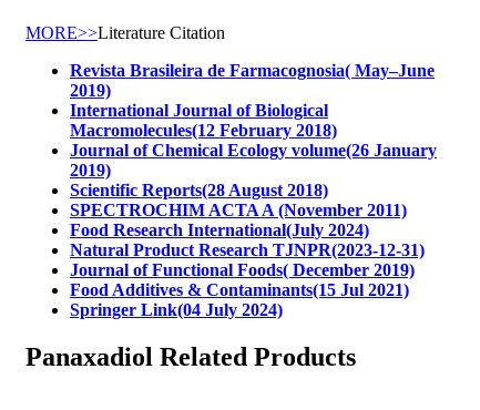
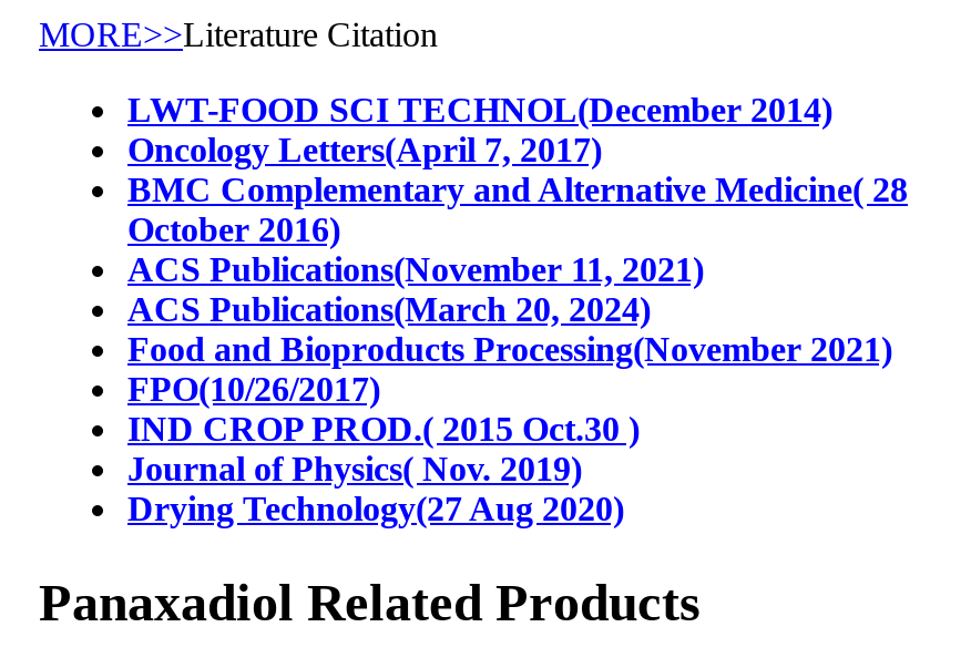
- Revista Brasileira de Farmacognosia( May–June
- 2019)
- International Journal of Biological
- Macromolecules(12 February 2018)
- Journal of Chemical Ecology volume(26 January
- 2019)
- Scientific Reports(28 August 2018)
- SPECTROCHIM ACTA A (November 2011)
- Food Research International(July 2024)
- Natural Product Research TJNPR(2023-12-31)
- Journal of Functional Foods( December 2019)
- Food Additives & Contaminants(15 Jul 2021)
- Springer Link(04 July 2024)
+ LWT-FOOD SCI TECHNOL(December 2014)
+ Oncology Letters(April 7, 2017)
+ BMC Complementary and Alternative Medicine( 28
+ October 2016)
+ ACS Publications(November 11, 2021)
+ ACS Publications(March 20, 2024)
+ Food and Bioproducts Processing(November 2021)
+ FPO(10/26/2017)
+ IND CROP PROD.( 2015 Oct.30 )
+ Journal of Physics( Nov. 2019)
+ Drying Technology(27 Aug 2020)
